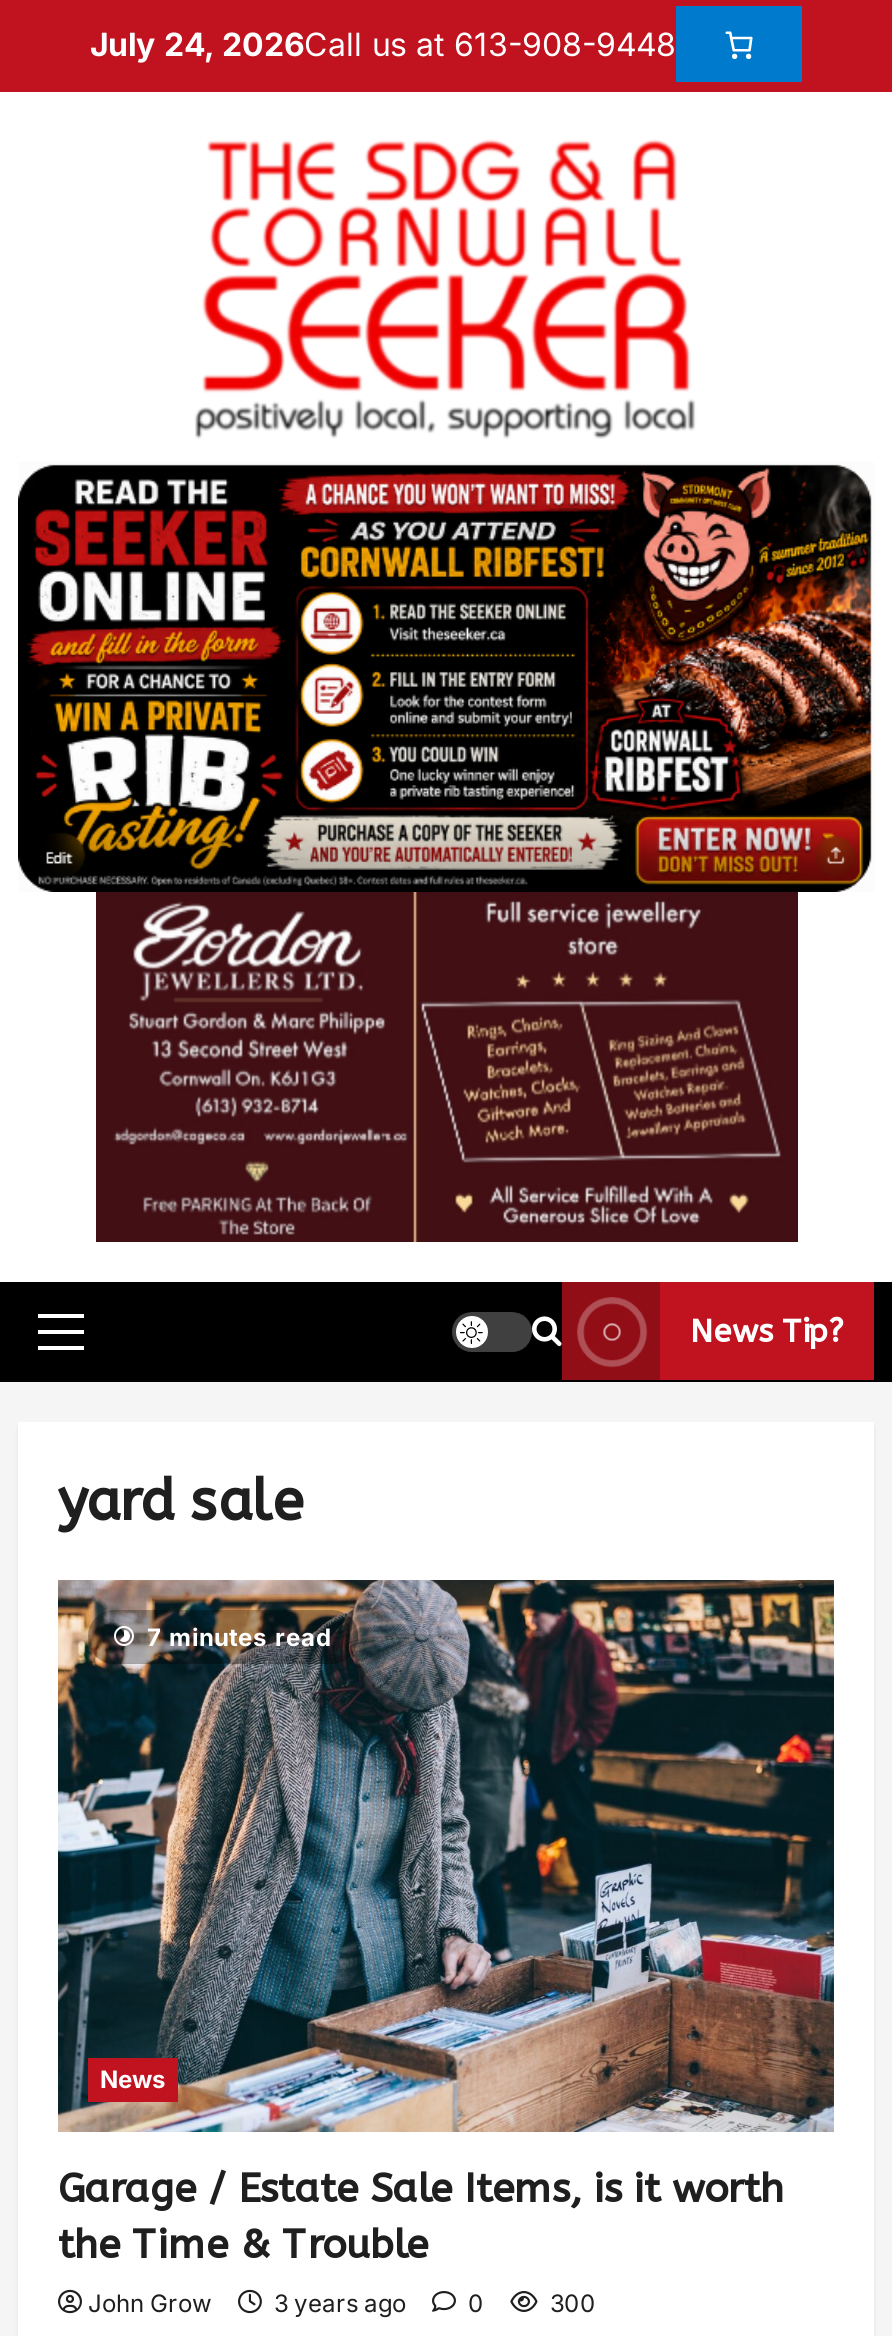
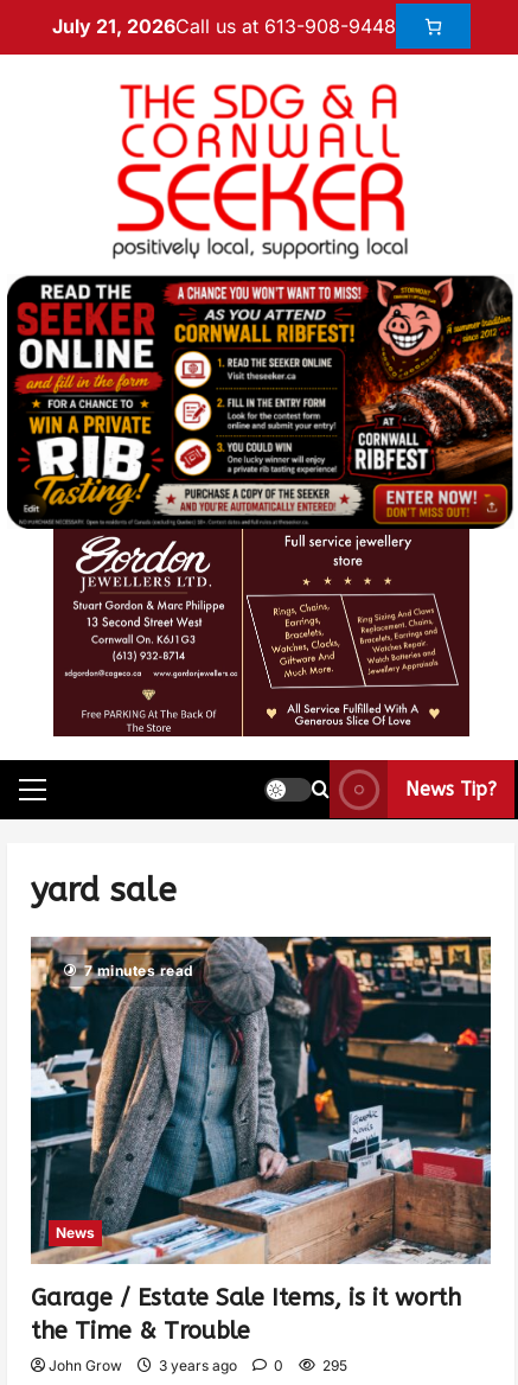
- July 24, 2026Call us at 613-908-9448
+ July 21, 2026Call us at 613-908-9448

- 300
+ 295
